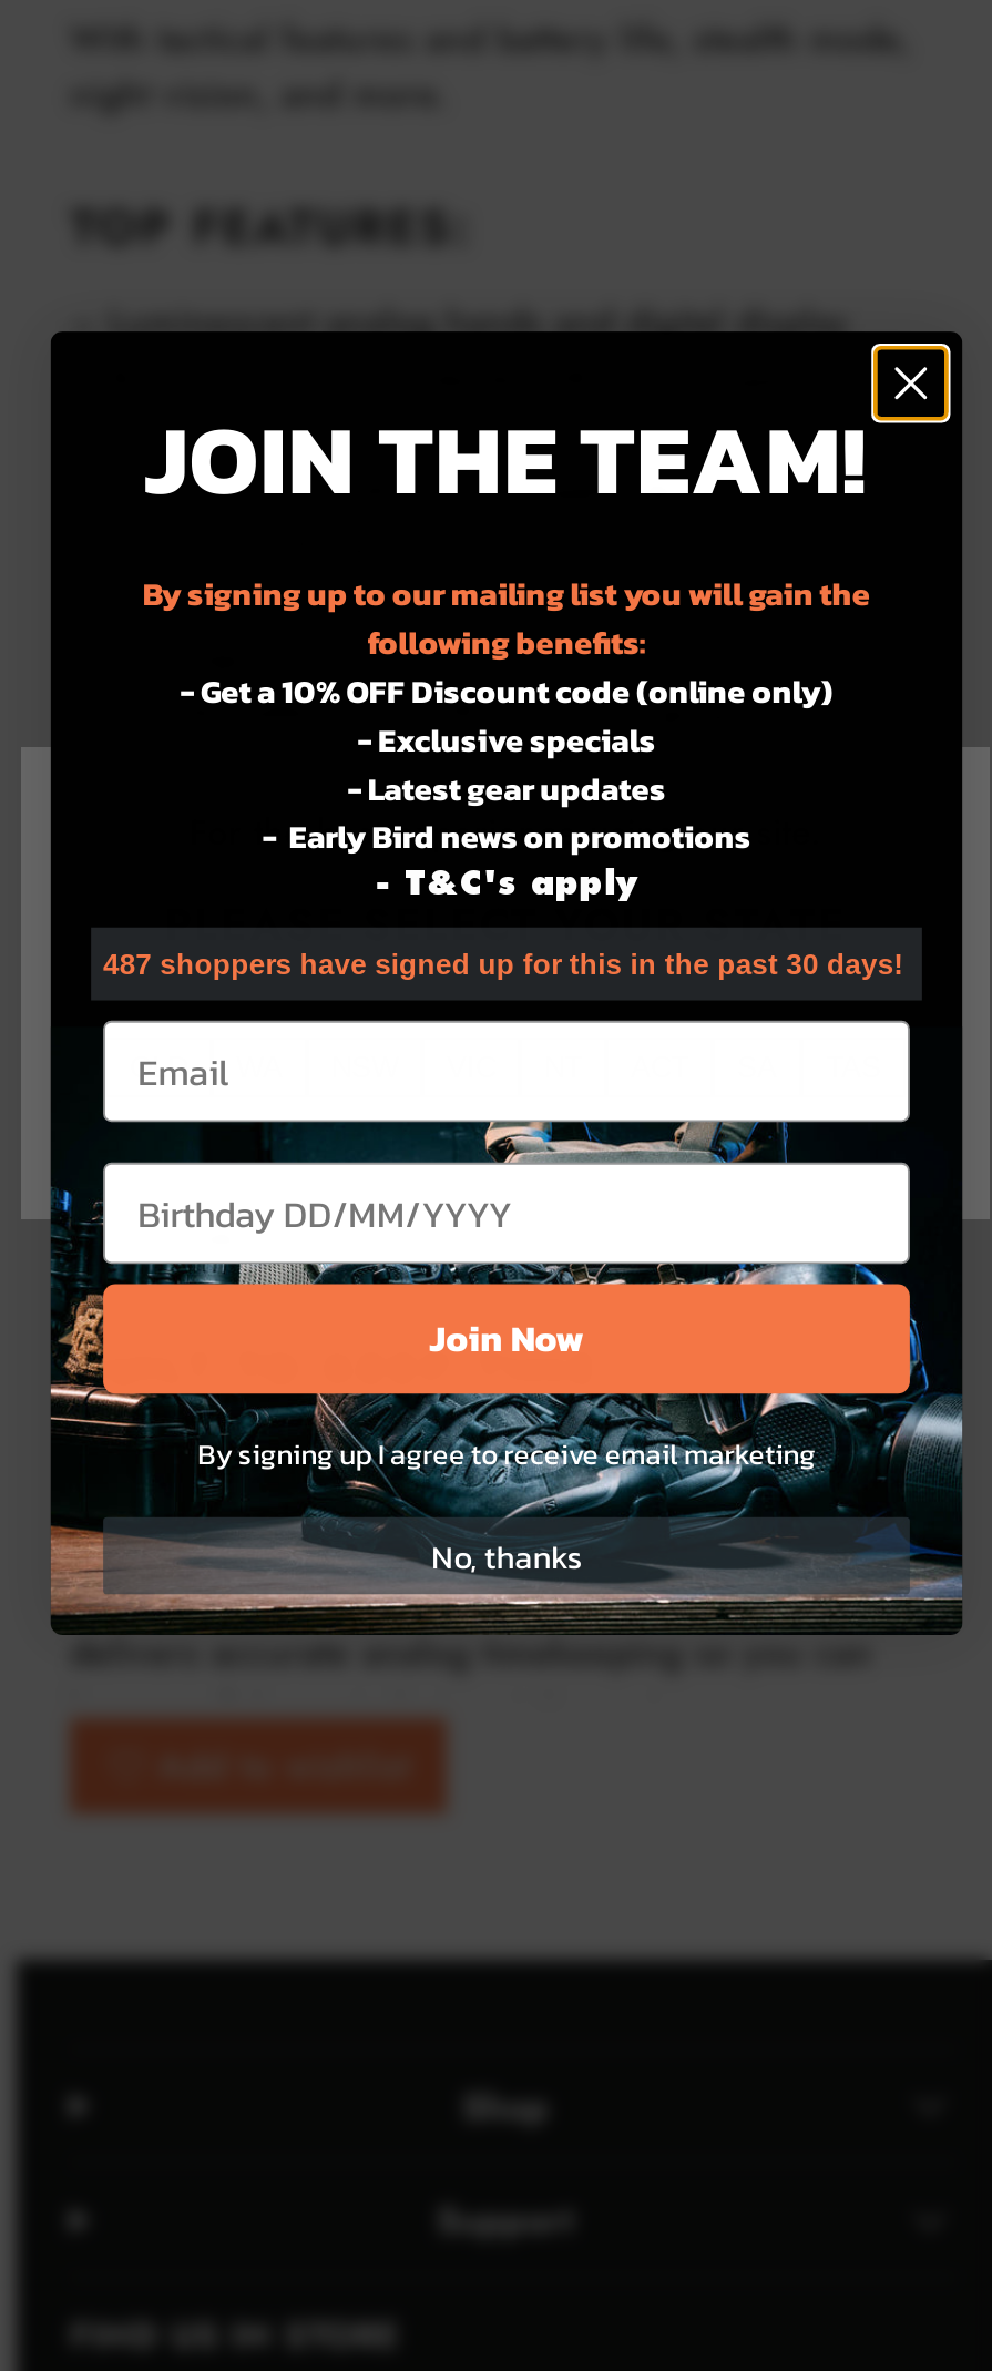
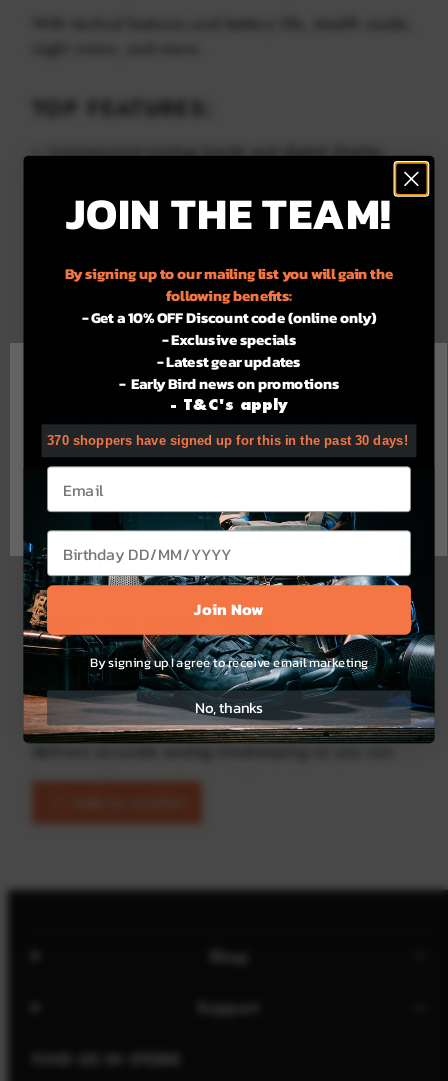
- 487 shoppers have signed up for this in the past 30 days!
+ 370 shoppers have signed up for this in the past 30 days!
